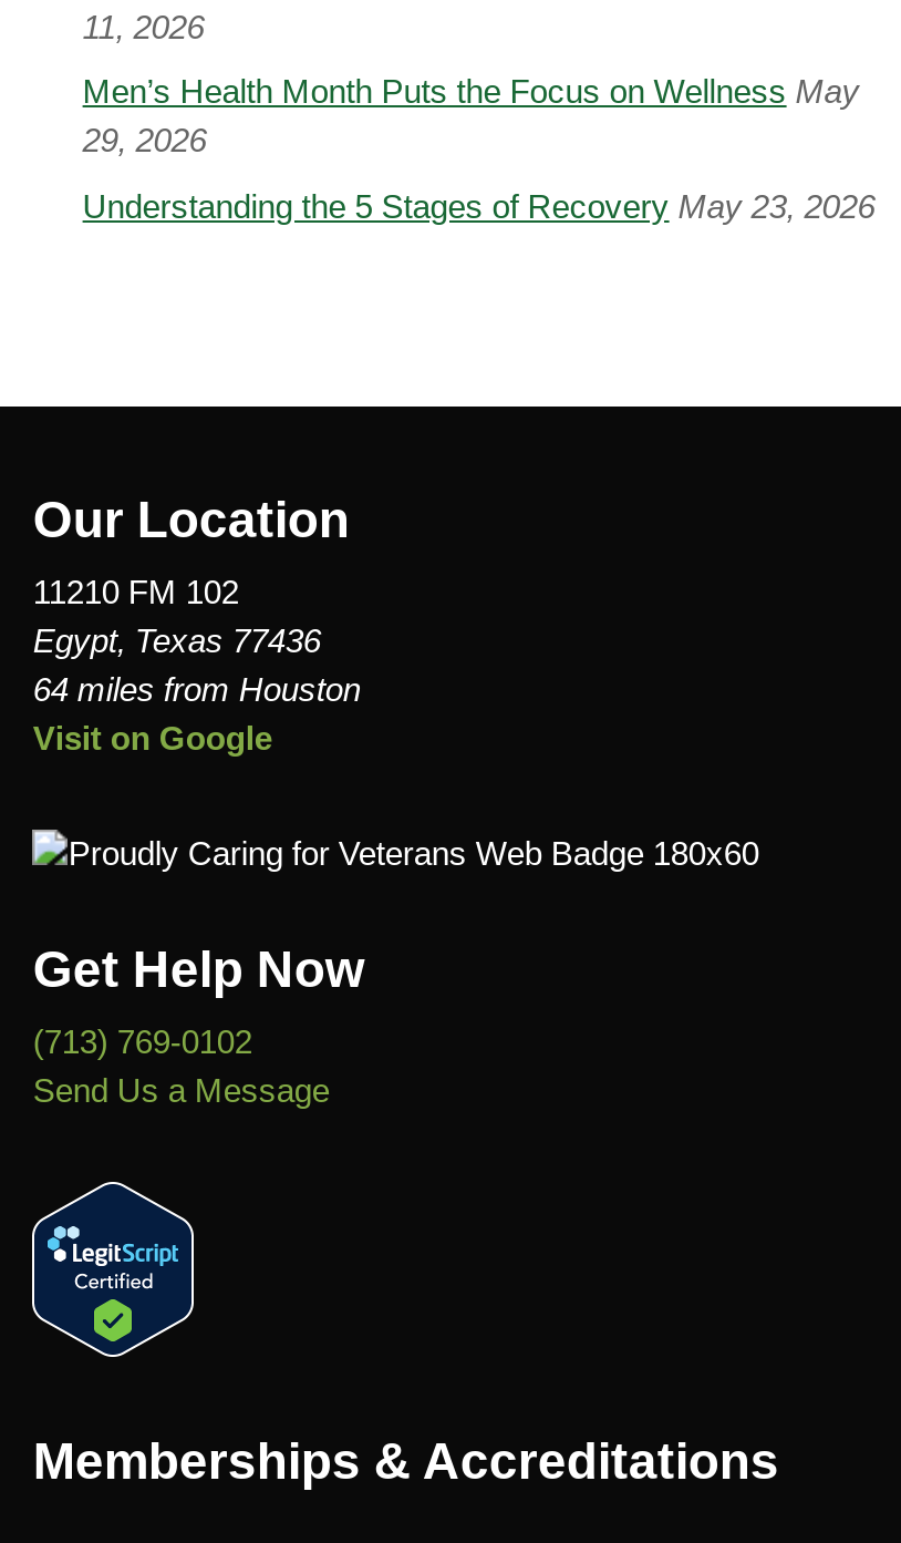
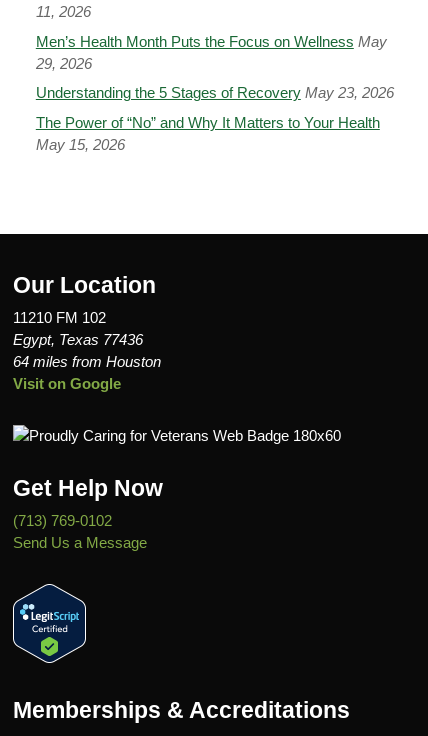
+ The Power of “No” and Why It Matters to Your Health
+ May 15, 2026
